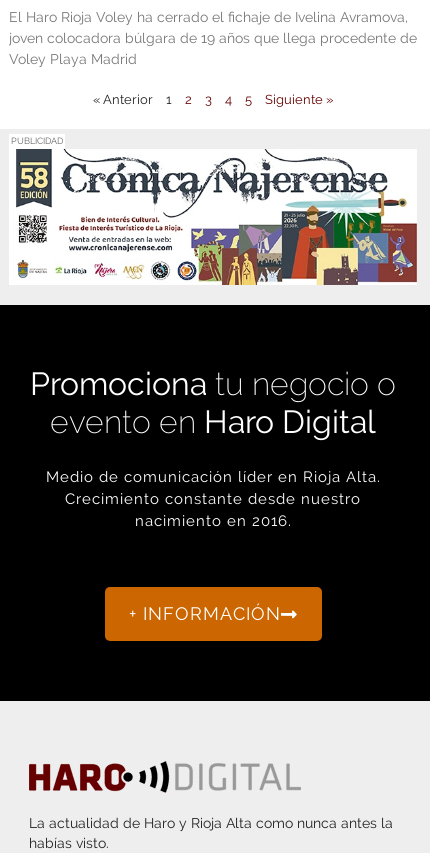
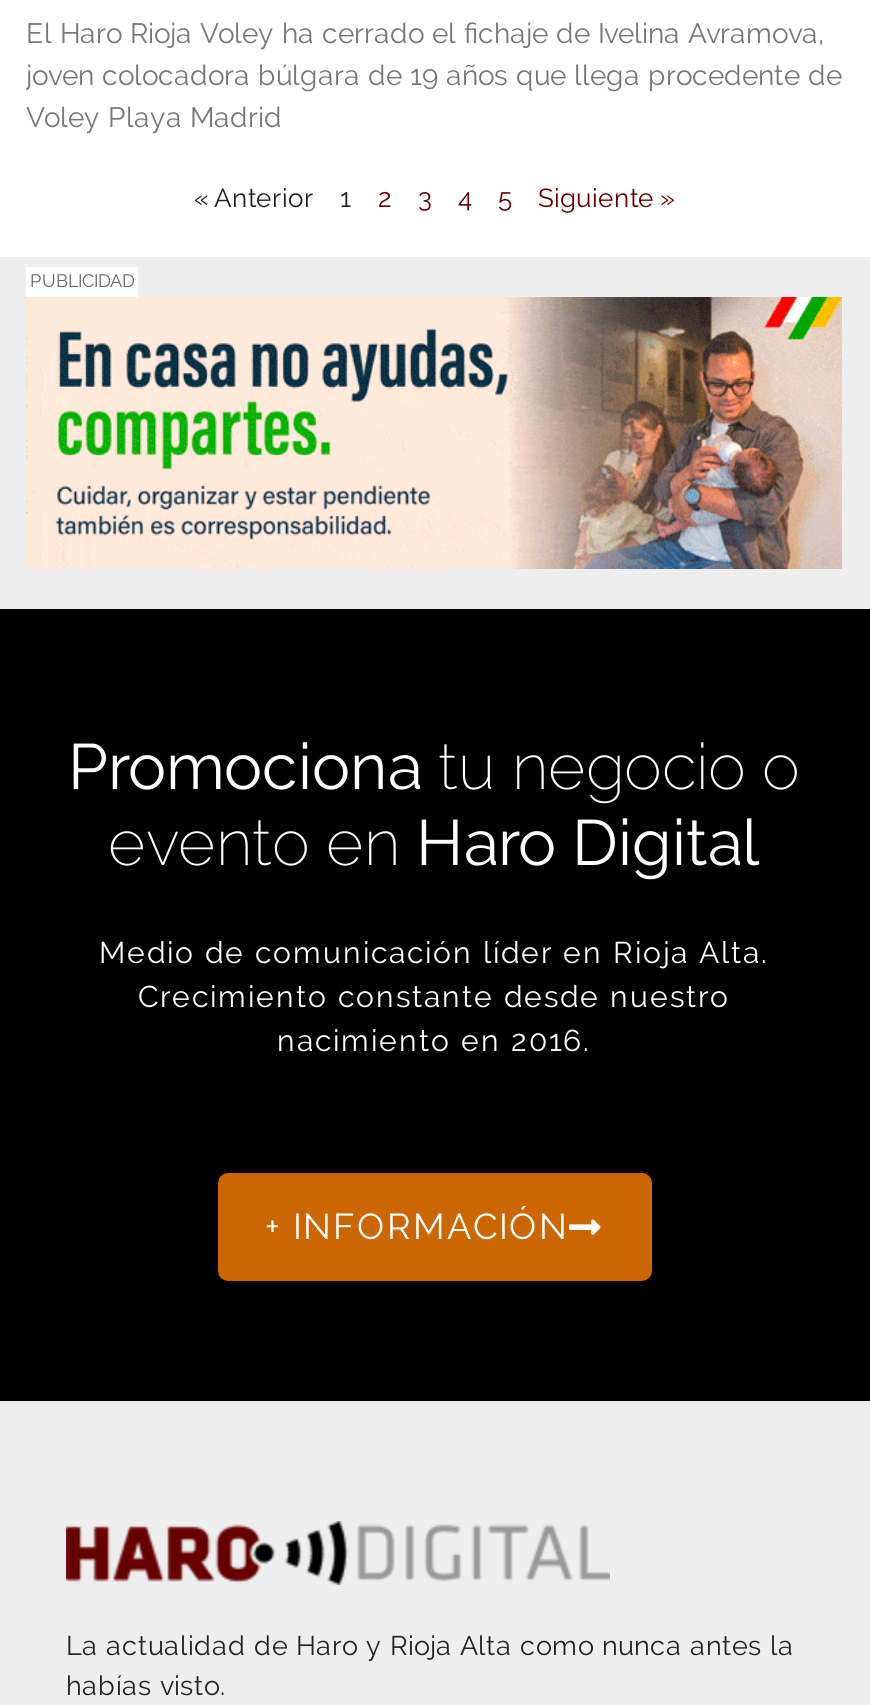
- [image]
+ [image]
